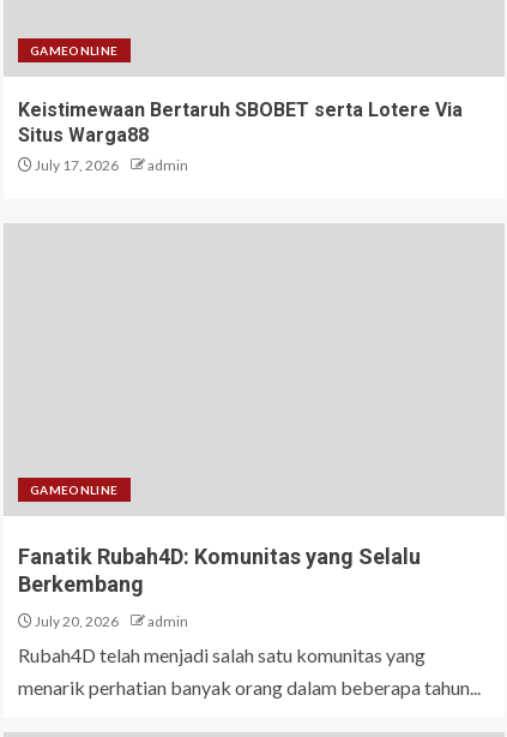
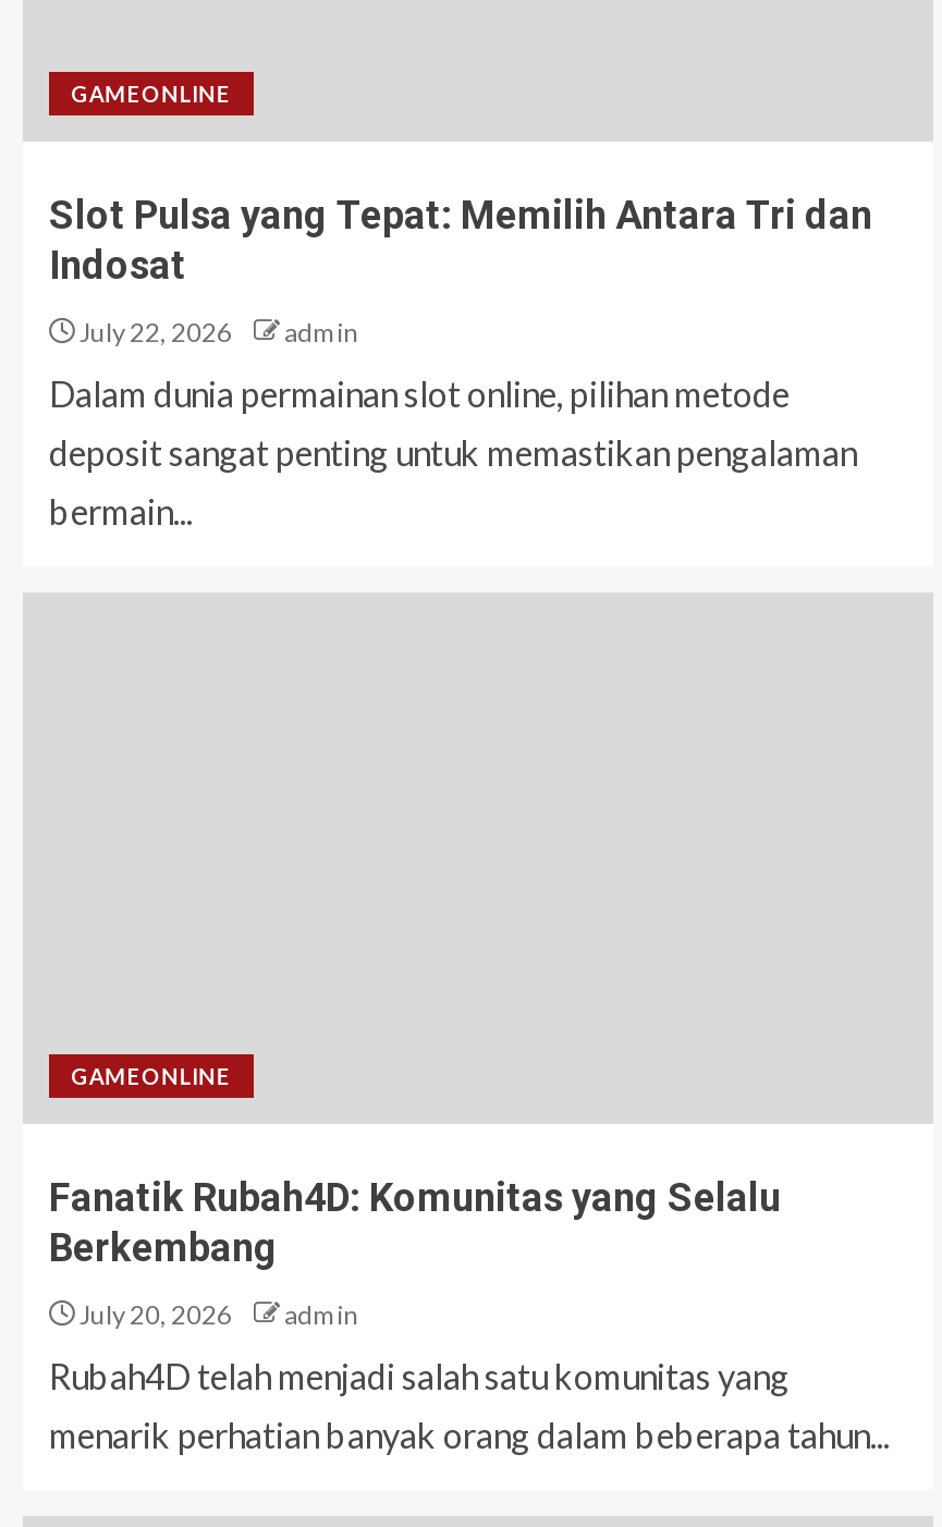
- Keistimewaan Bertaruh SBOBET serta Lotere Via
- Situs Warga88
- July 17, 2026
+ Slot Pulsa yang Tepat: Memilih Antara Tri dan
+ Indosat
+ July 22, 2026

+ Dalam dunia permainan slot online, pilihan metode
+ deposit sangat penting untuk memastikan pengalaman
+ bermain...
